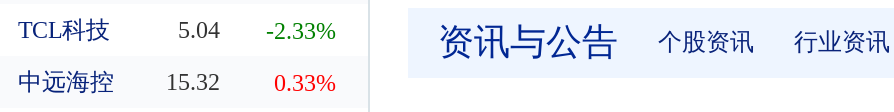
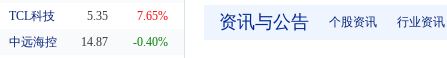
- 5.04
+ 5.35

- -2.33%
+ 7.65%

- 15.32
+ 14.87

- 0.33%
+ -0.40%
